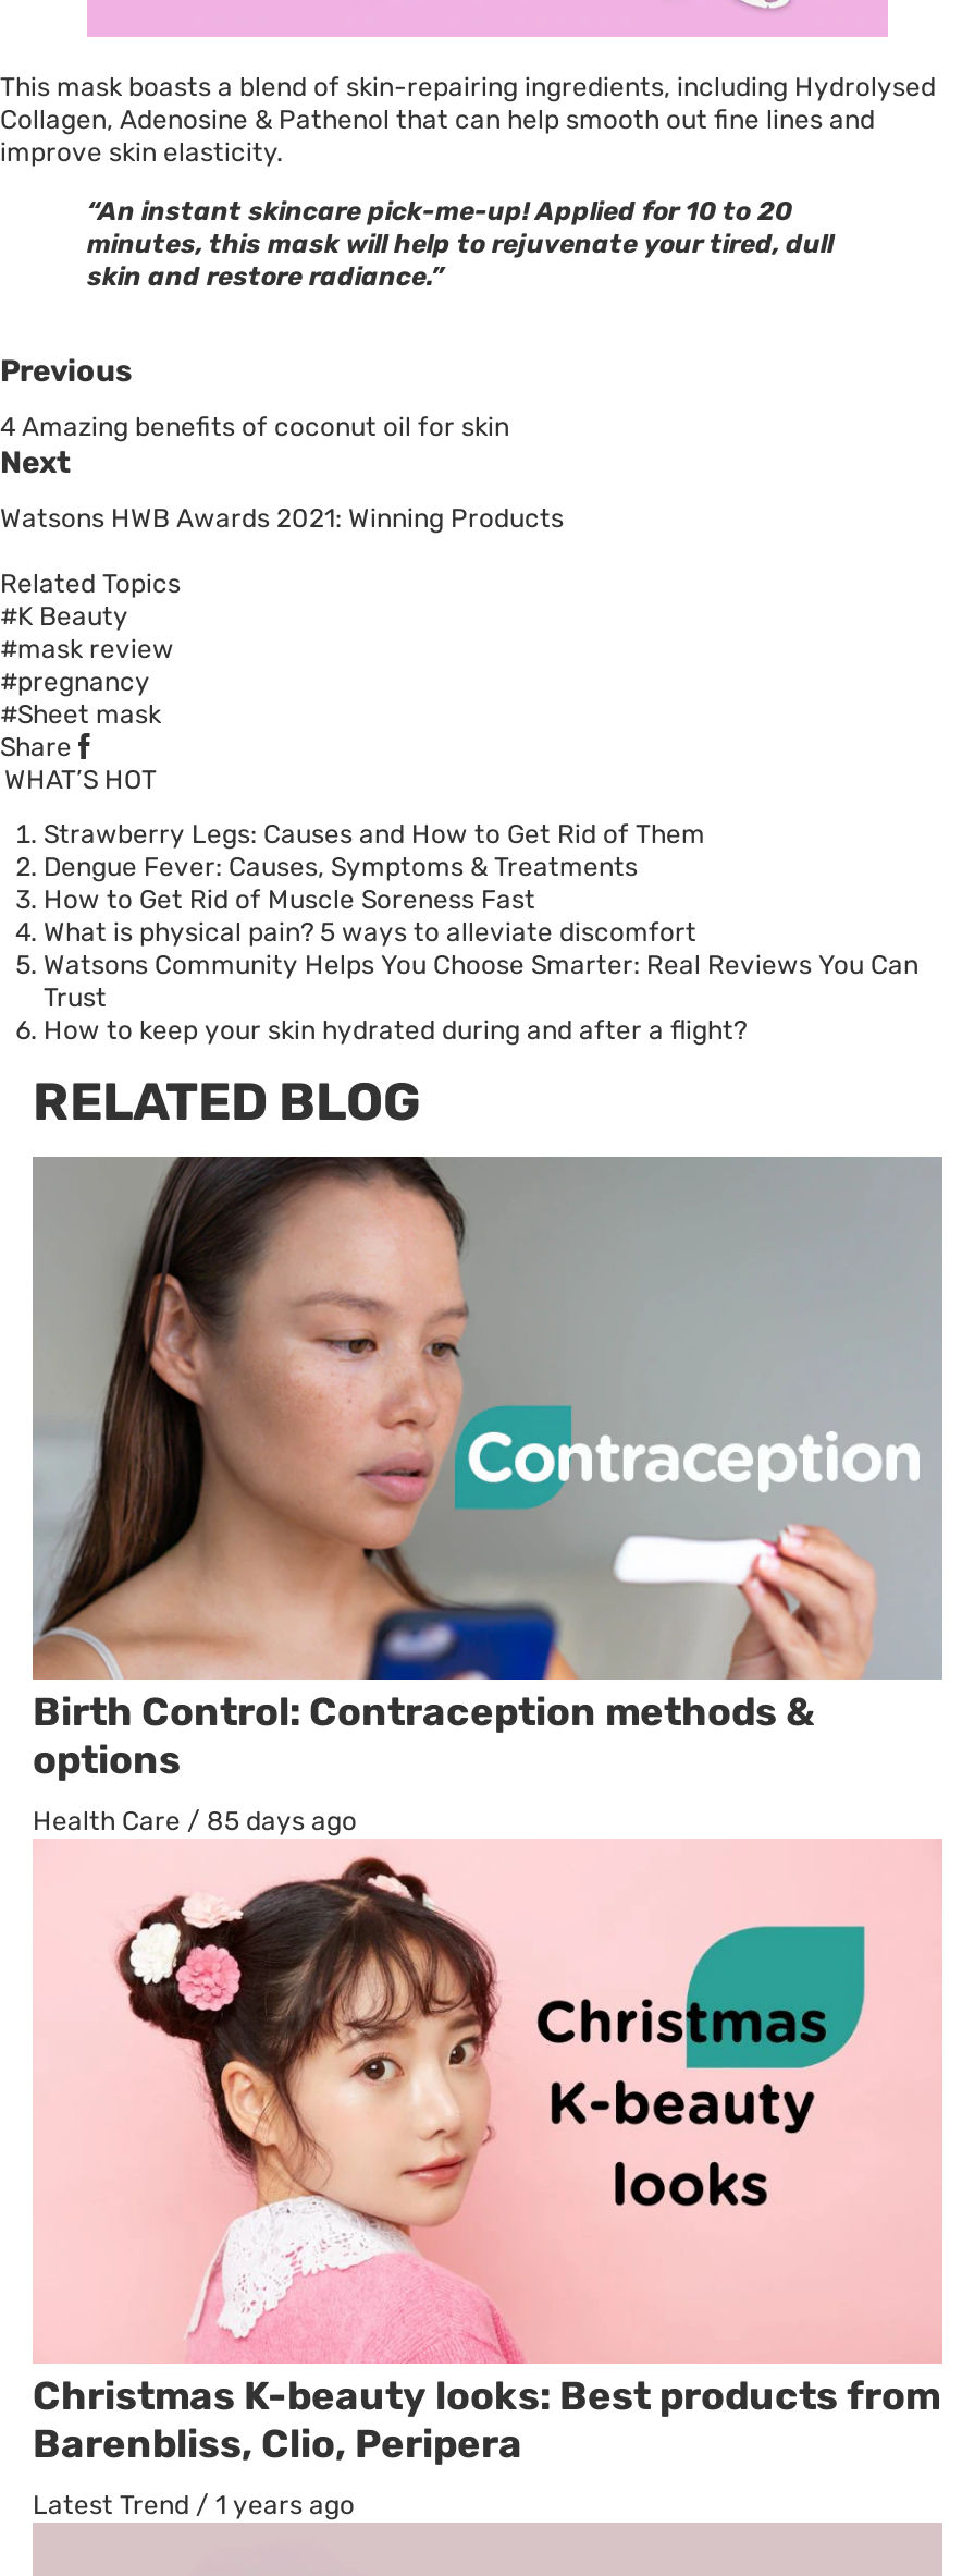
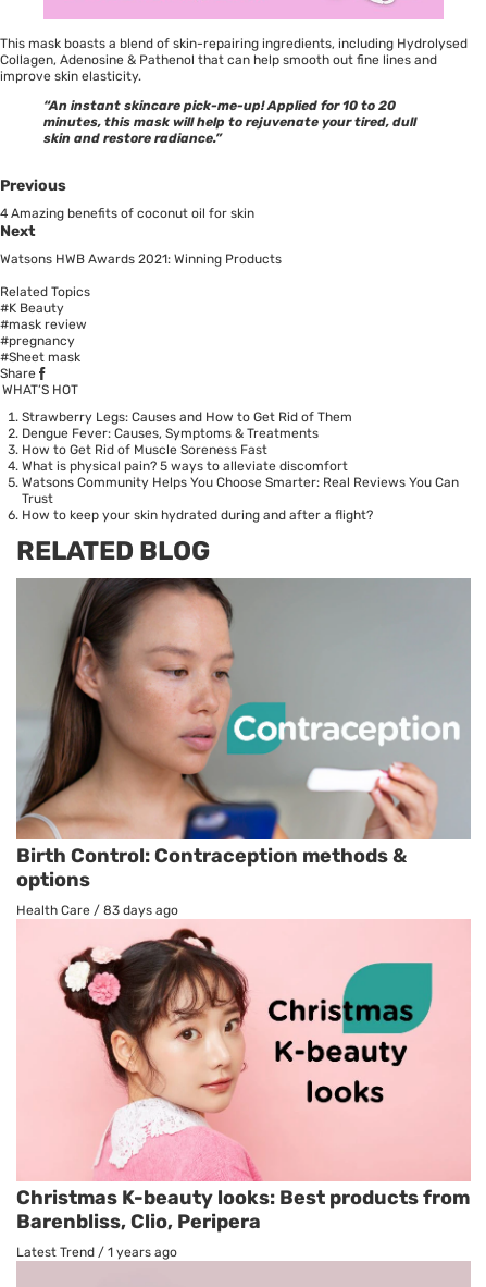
- Health Care / 85 days ago
+ Health Care / 83 days ago
